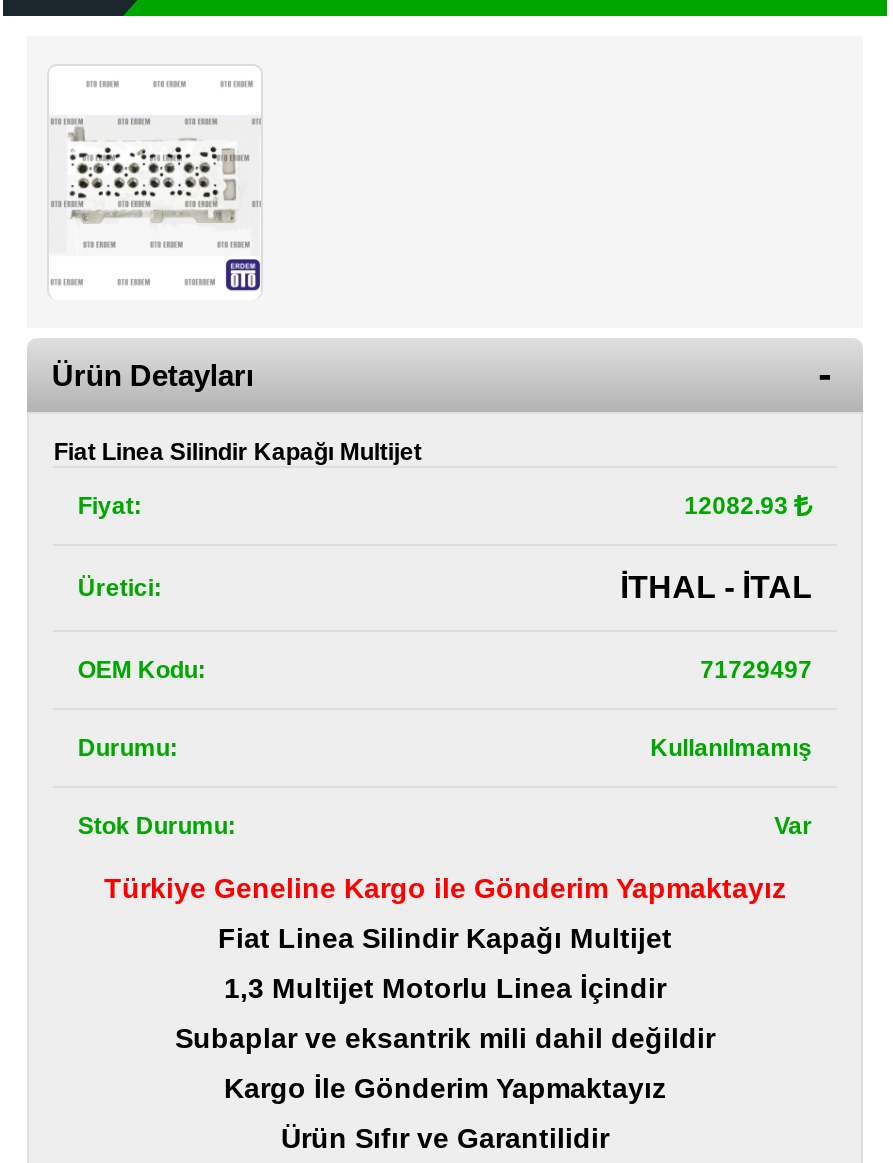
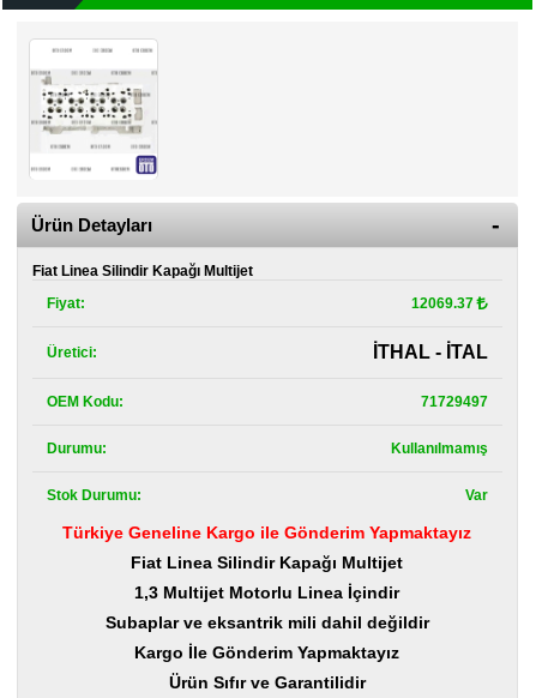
- 12082.93
+ 12069.37
